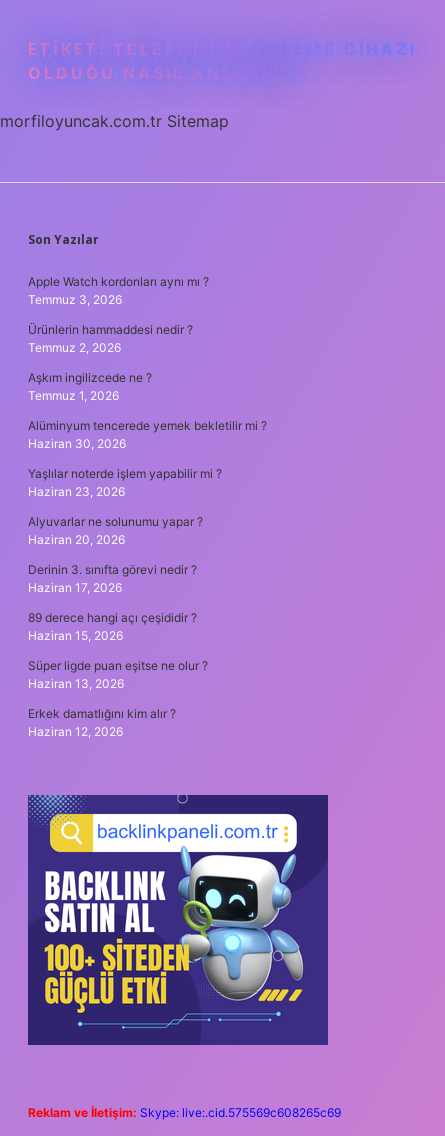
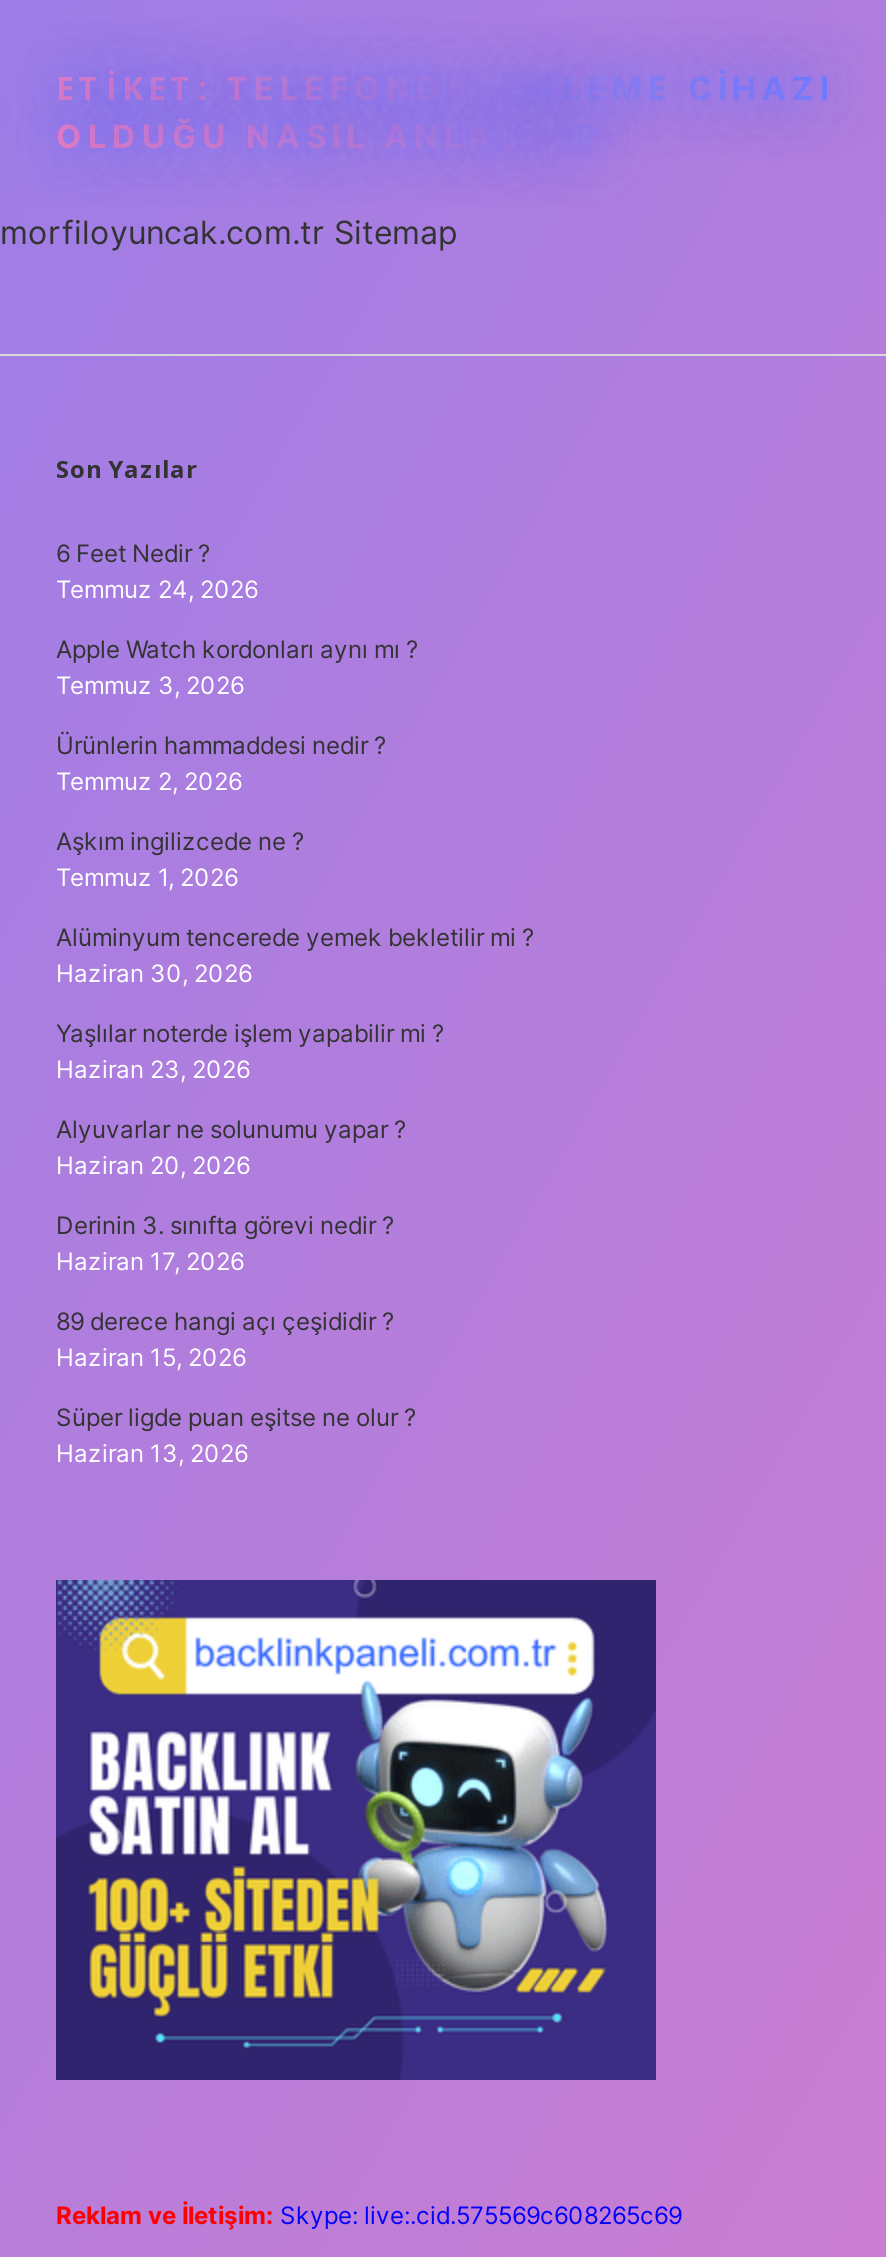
+ 6 Feet Nedir ?
+ Temmuz 24, 2026

moved down: Apple Watch kordonları aynı mı ? | Temmuz 3, 2026 | Ürünlerin hammaddesi nedir ? | ... | Süper ligde puan eşitse ne olur ? | Haziran 13, 2026

- Erkek damatlığını kim alır ?
- Haziran 12, 2026
